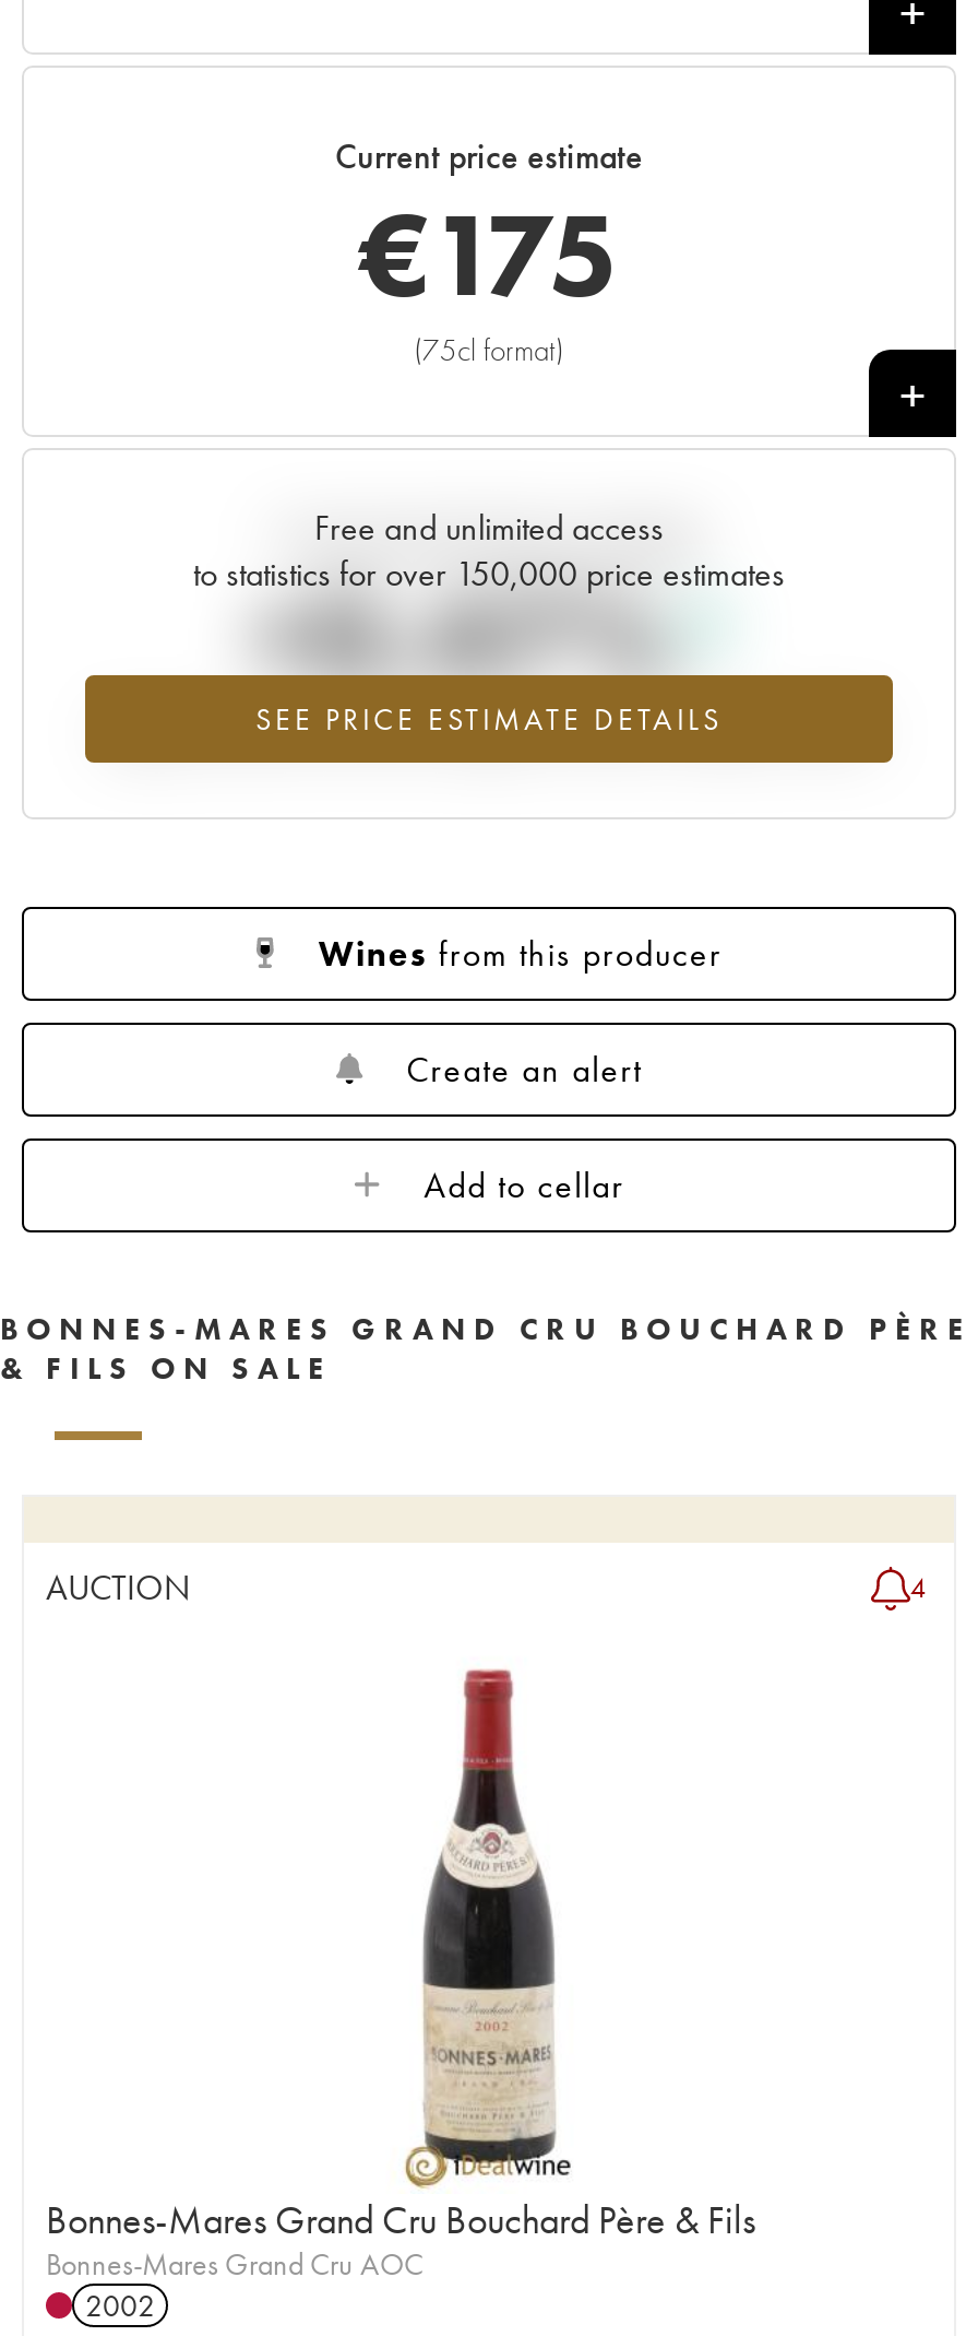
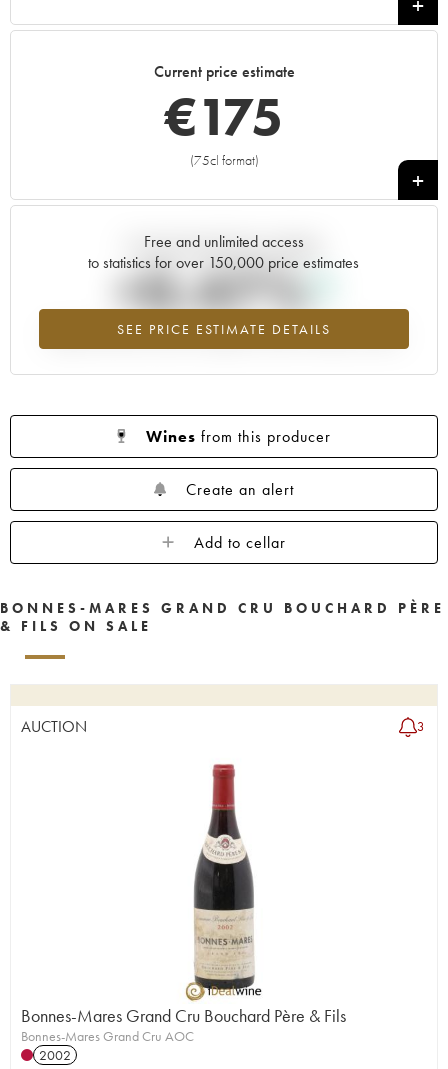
- 4
+ 3
